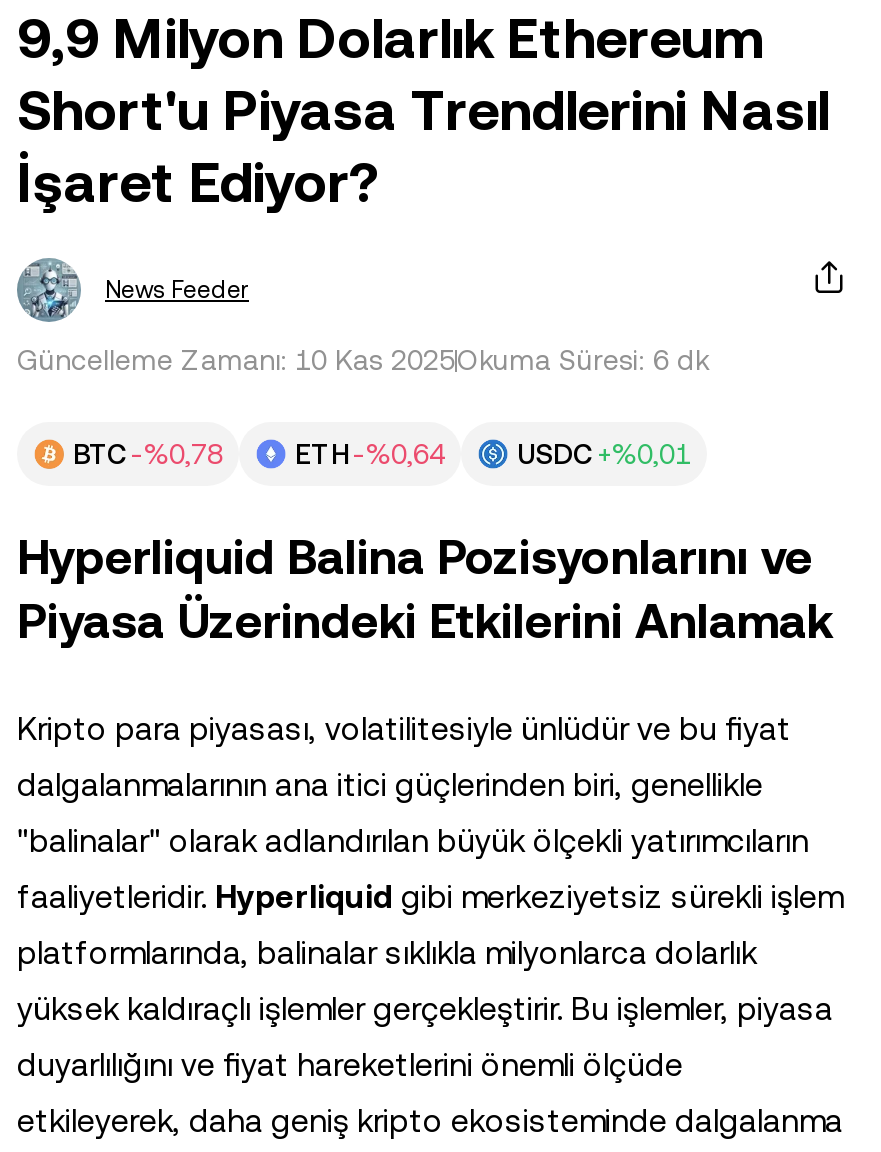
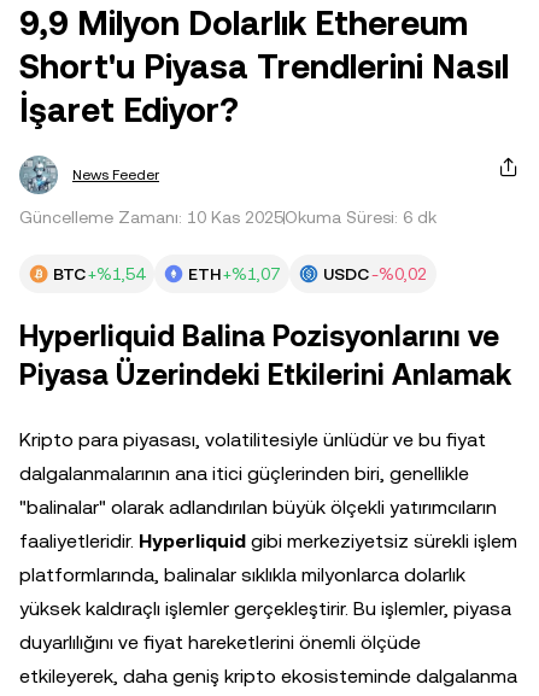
- BTC -%0,78
+ BTC +%1,54

- ETH -%0,64
+ ETH +%1,07

- USDC +%0,01
+ USDC -%0,02
